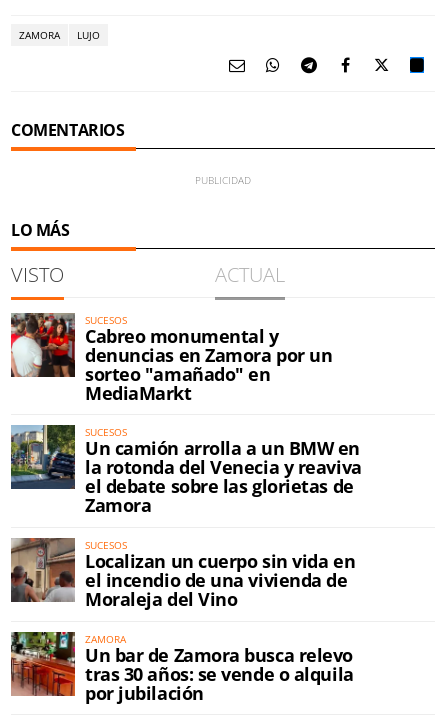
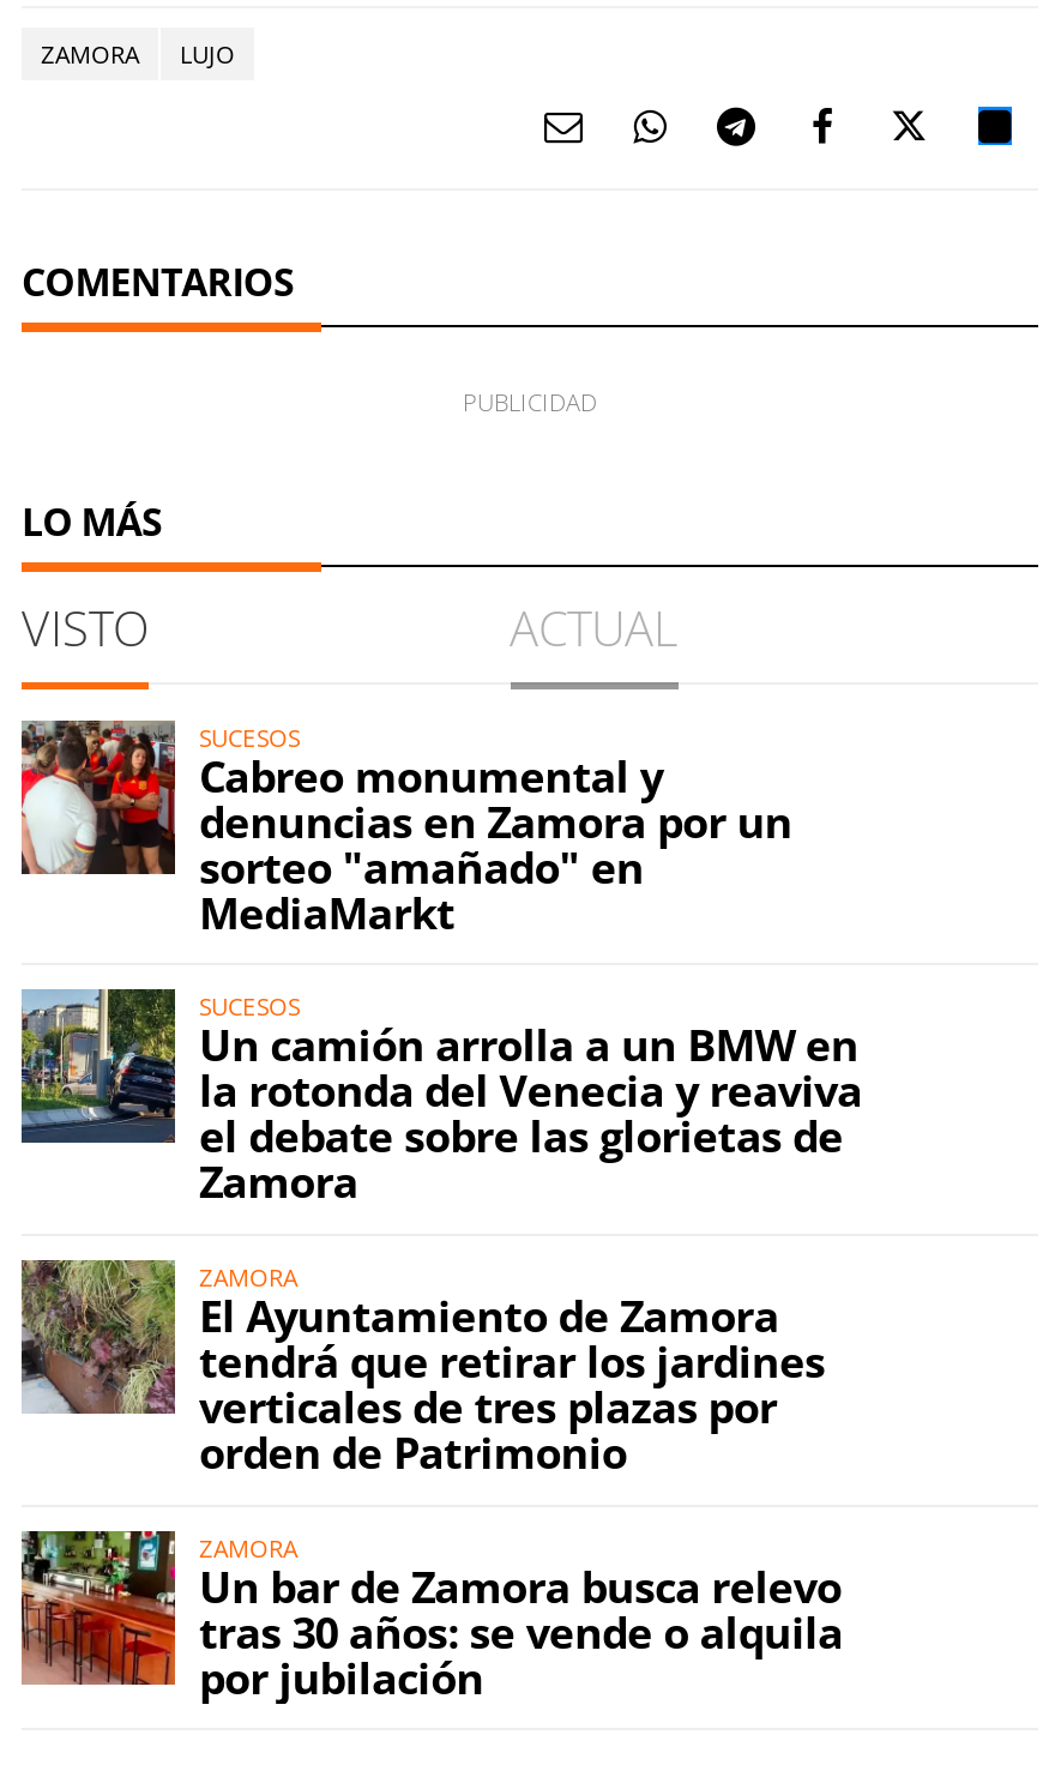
- [image]
- SUCESOS
- Localizan un cuerpo sin vida en
- el incendio de una vivienda de
- Moraleja del Vino
+ [image]
+ ZAMORA
+ El Ayuntamiento de Zamora
+ tendrá que retirar los jardines
+ verticales de tres plazas por
+ orden de Patrimonio
